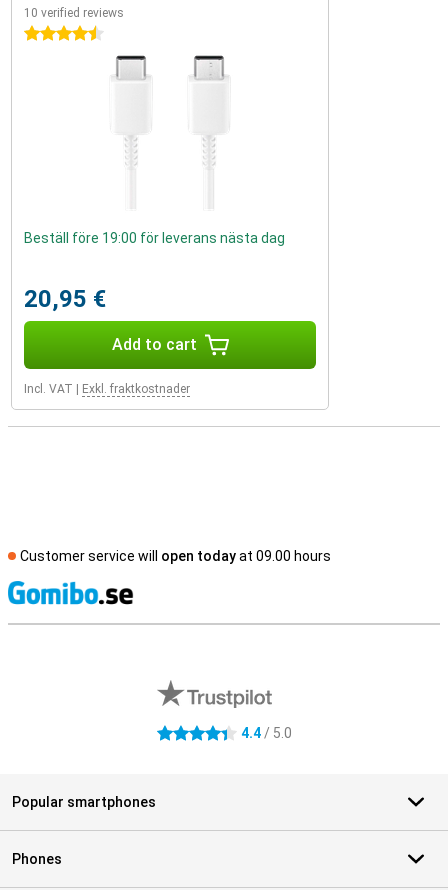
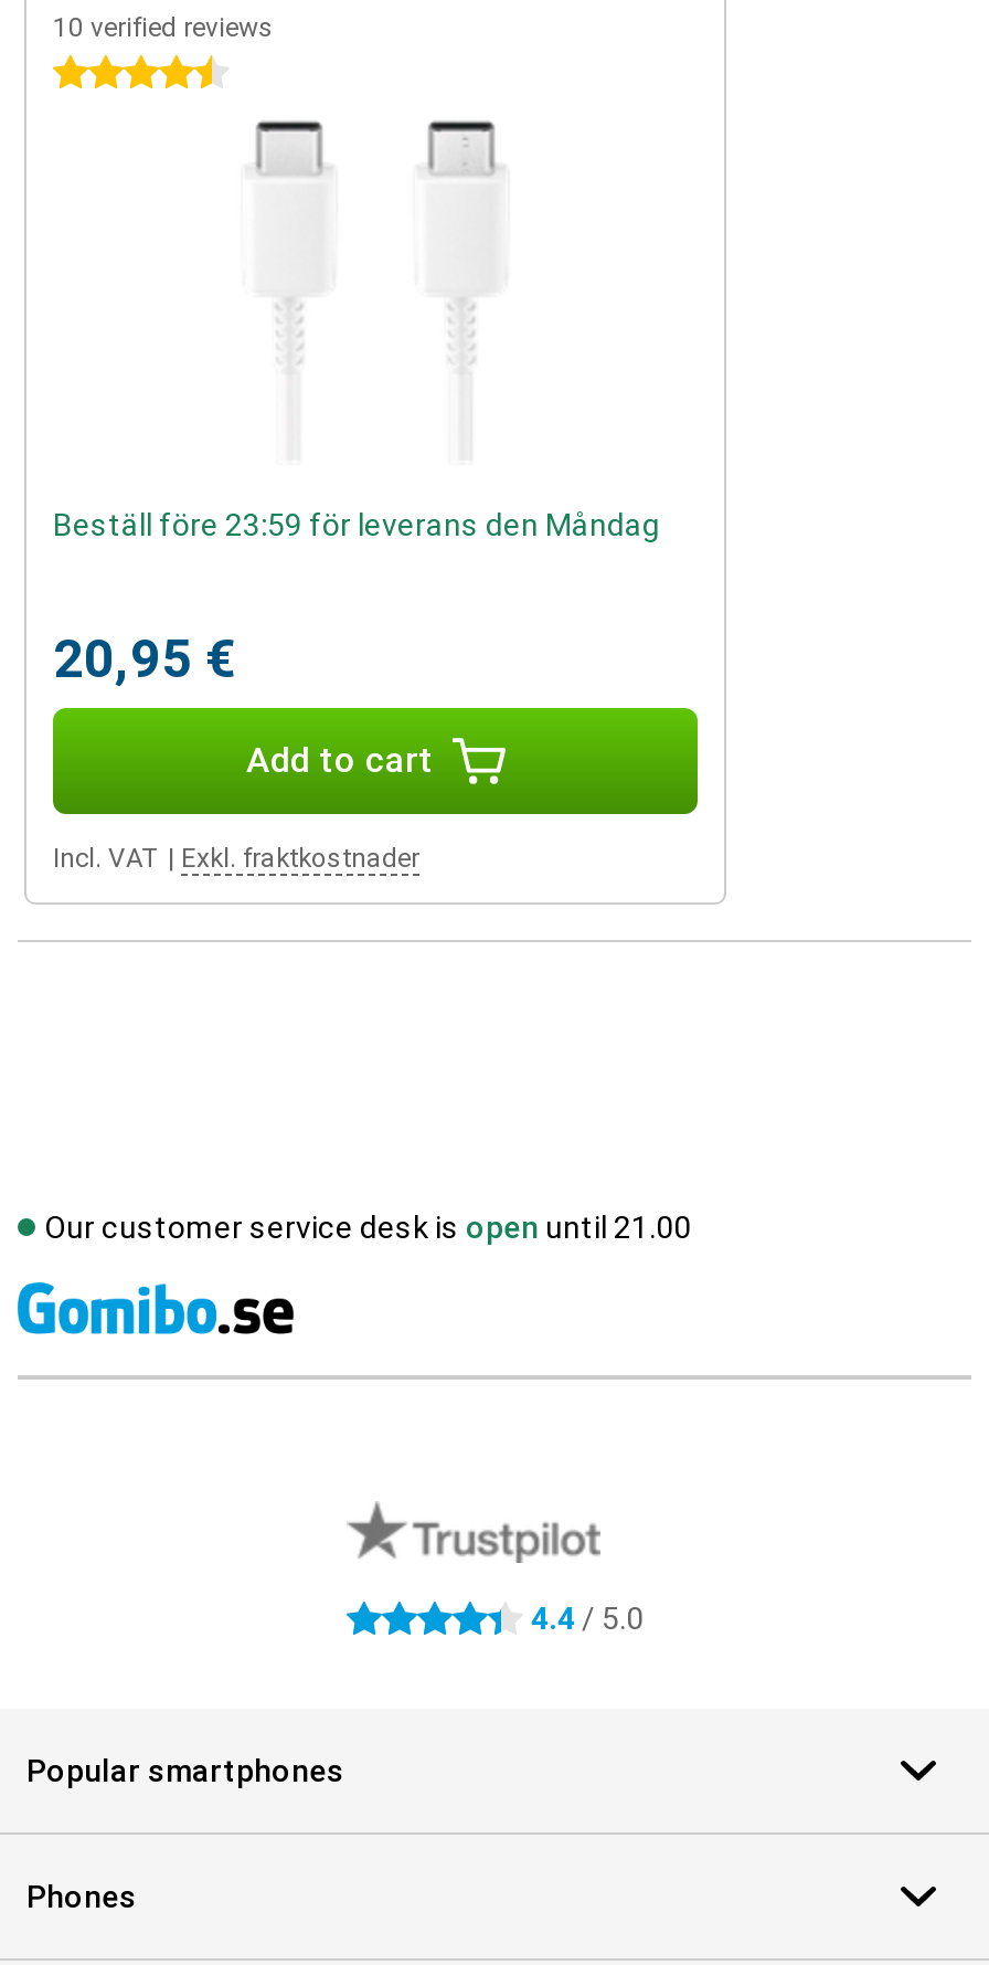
- Beställ före 19:00 för leverans nästa dag
+ Beställ före 23:59 för leverans den Måndag

- Customer service will open today at 09.00 hours
+ Our customer service desk is open until 21.00
